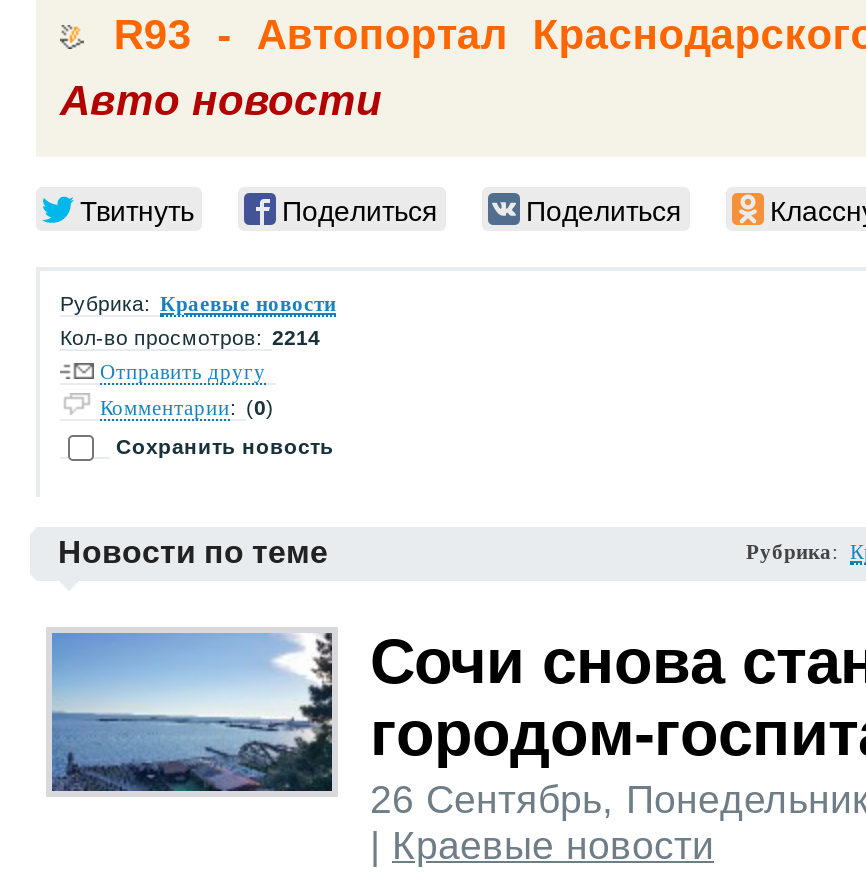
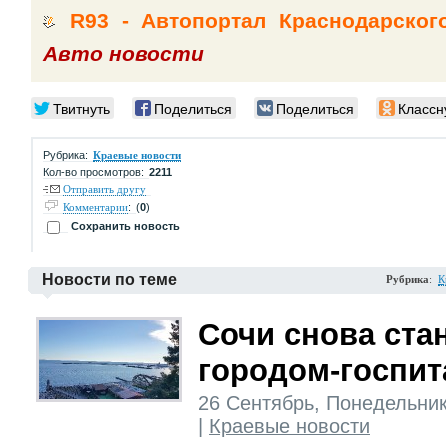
- Кол-во просмотров: 2214
+ Кол-во просмотров: 2211
